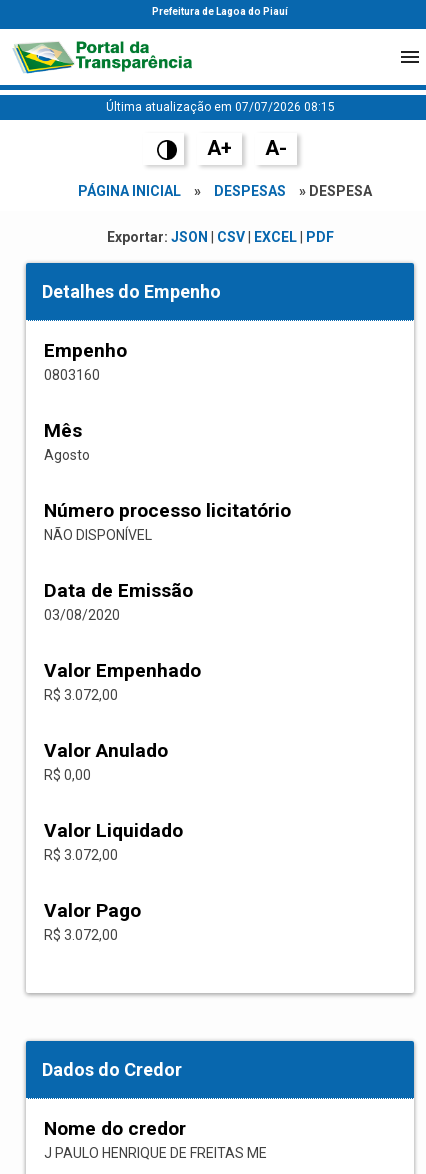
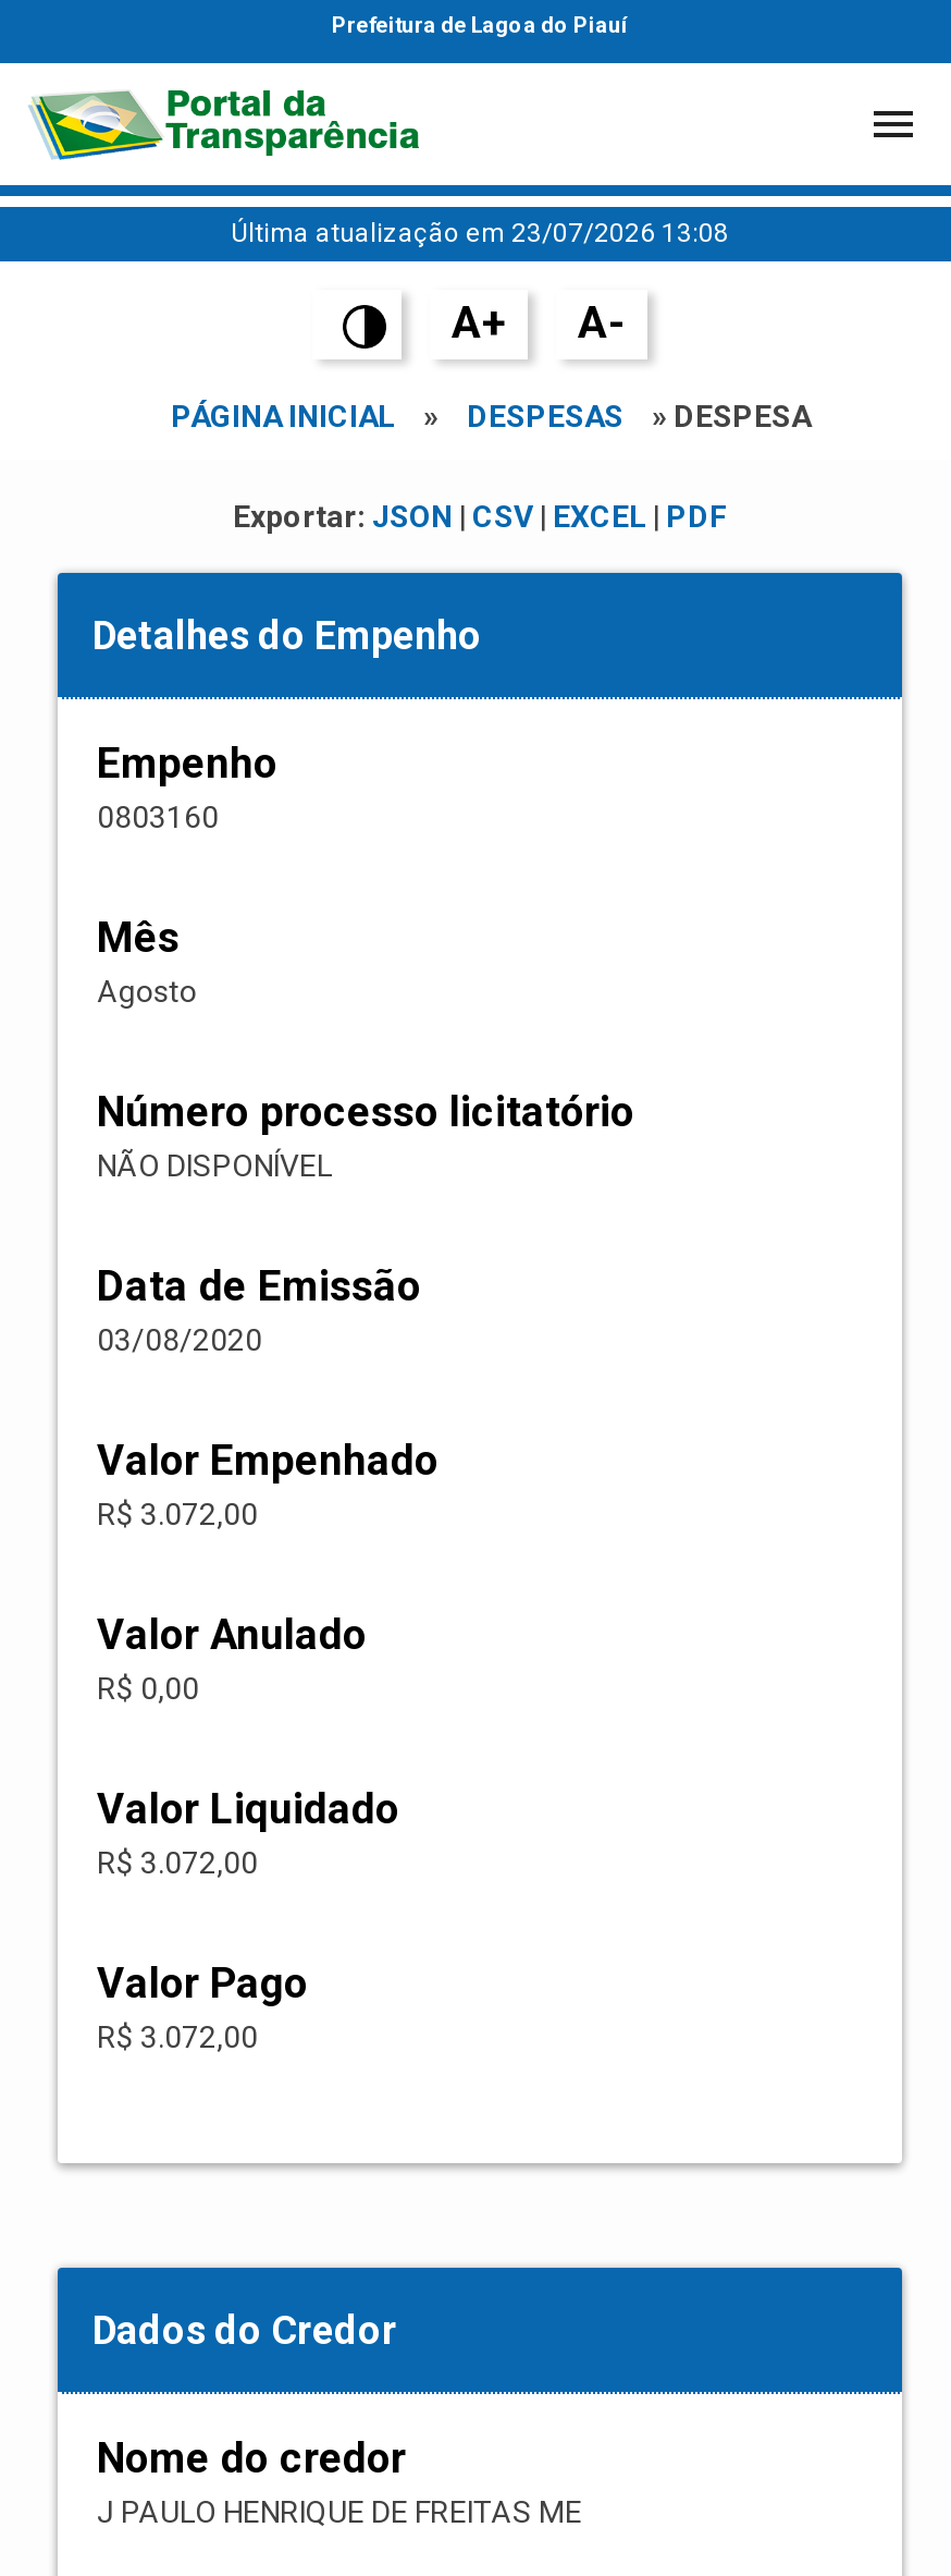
- Última atualização em 07/07/2026 08:15
+ Última atualização em 23/07/2026 13:08
